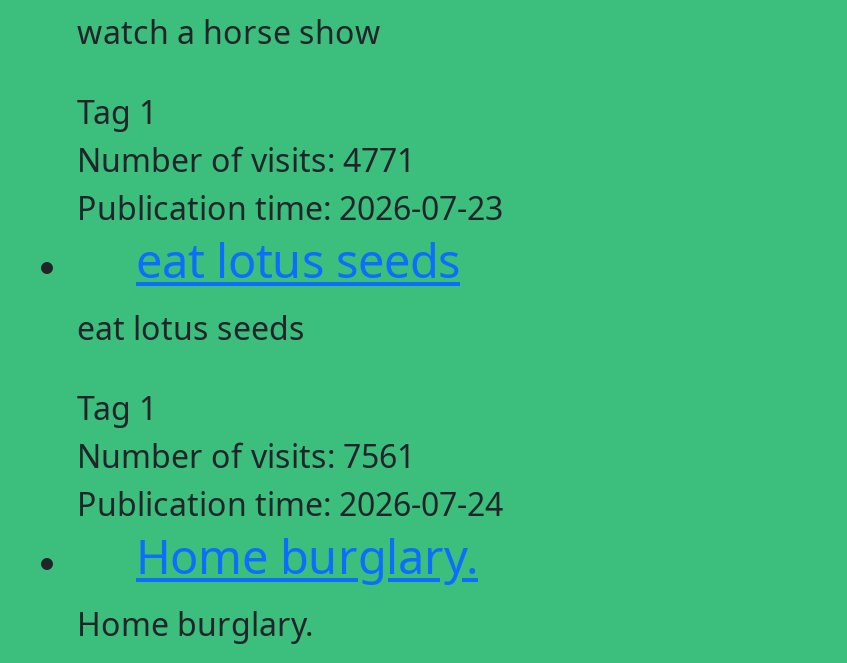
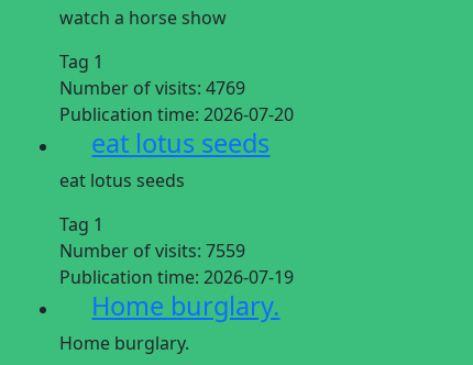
- Number of visits: 4771
+ Number of visits: 4769

- Publication time: 2026-07-23
+ Publication time: 2026-07-20

- Number of visits: 7561
+ Number of visits: 7559

- Publication time: 2026-07-24
+ Publication time: 2026-07-19
